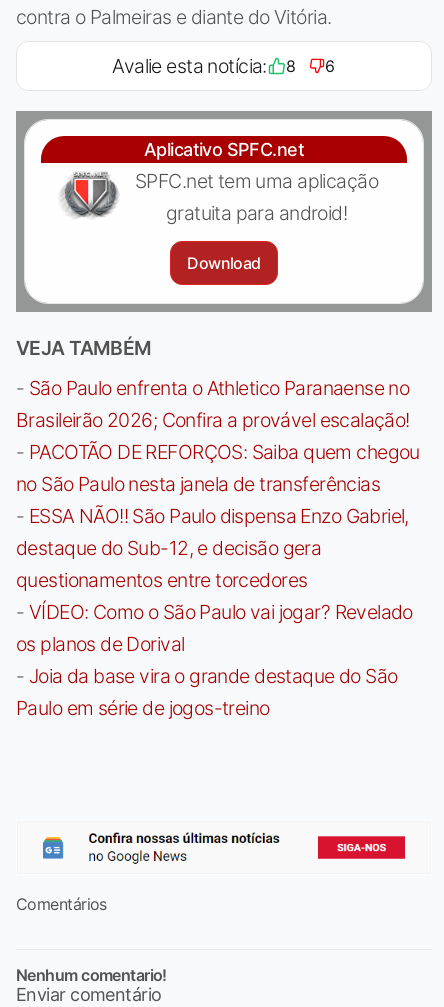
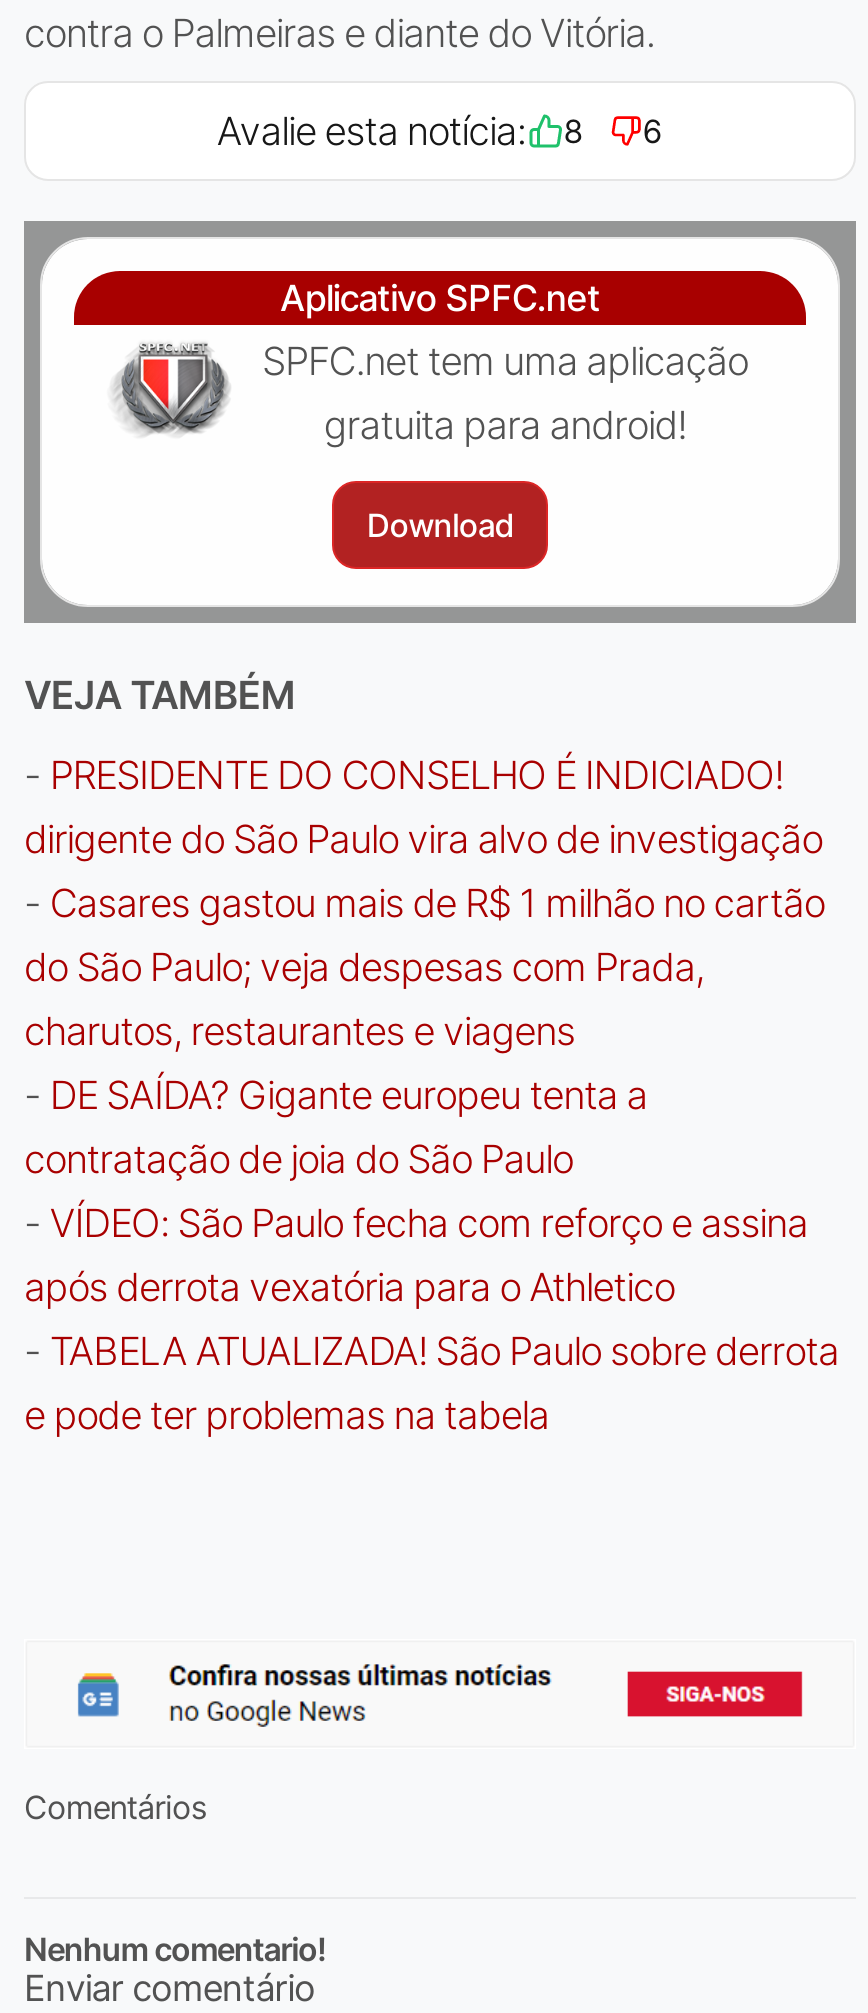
- - São Paulo enfrenta o Athletico Paranaense no
- Brasileirão 2026; Confira a provável escalação!
- - PACOTÃO DE REFORÇOS: Saiba quem chegou
- no São Paulo nesta janela de transferências
- - ESSA NÃO!! São Paulo dispensa Enzo Gabriel,
- destaque do Sub-12, e decisão gera
- questionamentos entre torcedores
- - VÍDEO: Como o São Paulo vai jogar? Revelado
- os planos de Dorival
- - Joia da base vira o grande destaque do São
- Paulo em série de jogos-treino
+ - PRESIDENTE DO CONSELHO É INDICIADO!
+ dirigente do São Paulo vira alvo de investigação
+ - Casares gastou mais de R$ 1 milhão no cartão
+ do São Paulo; veja despesas com Prada,
+ charutos, restaurantes e viagens
+ - DE SAÍDA? Gigante europeu tenta a
+ contratação de joia do São Paulo
+ - VÍDEO: São Paulo fecha com reforço e assina
+ após derrota vexatória para o Athletico
+ - TABELA ATUALIZADA! São Paulo sobre derrota
+ e pode ter problemas na tabela
